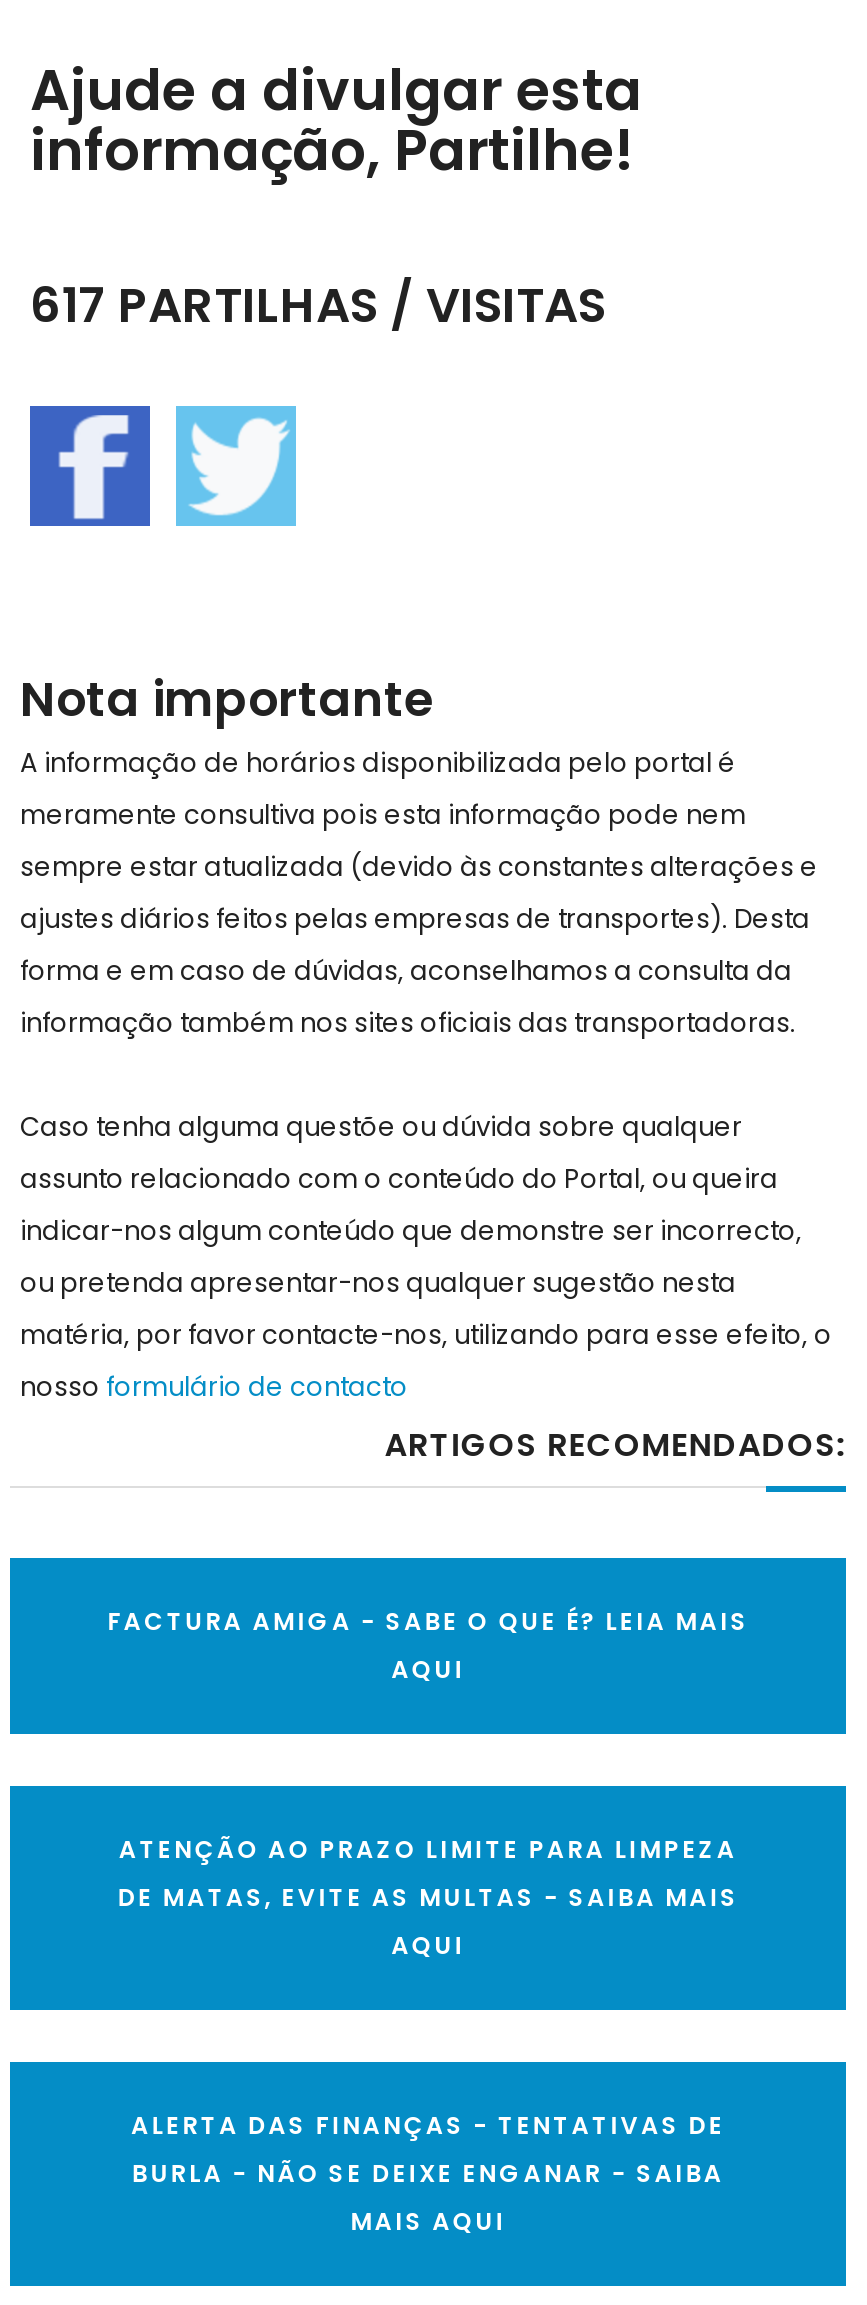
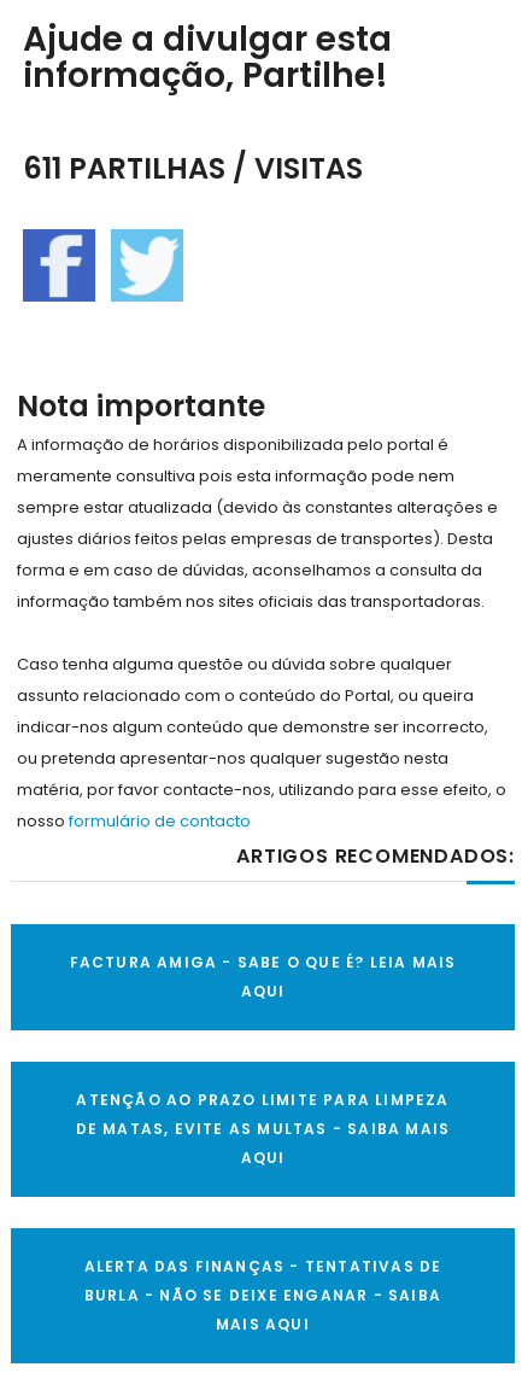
- 617 PARTILHAS / VISITAS
+ 611 PARTILHAS / VISITAS
